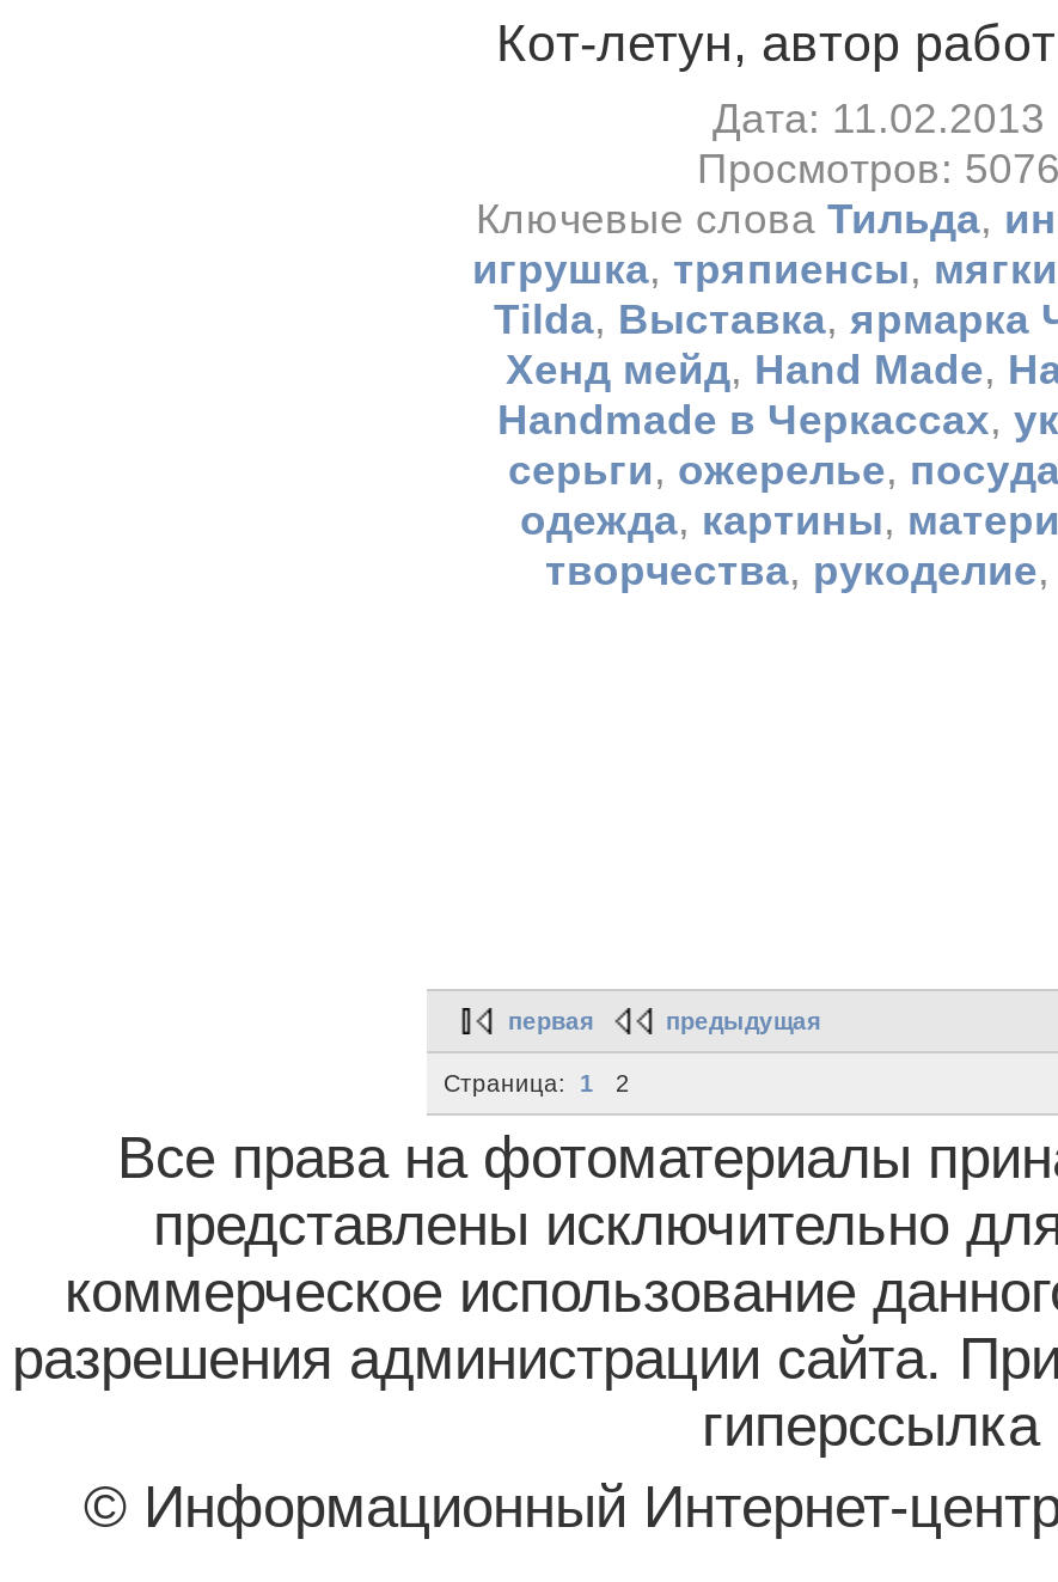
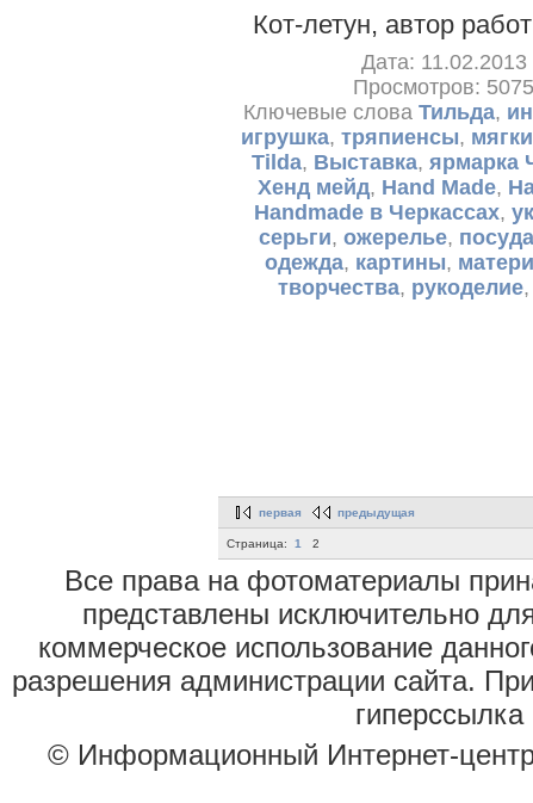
- Просмотров: 5076
+ Просмотров: 5075
